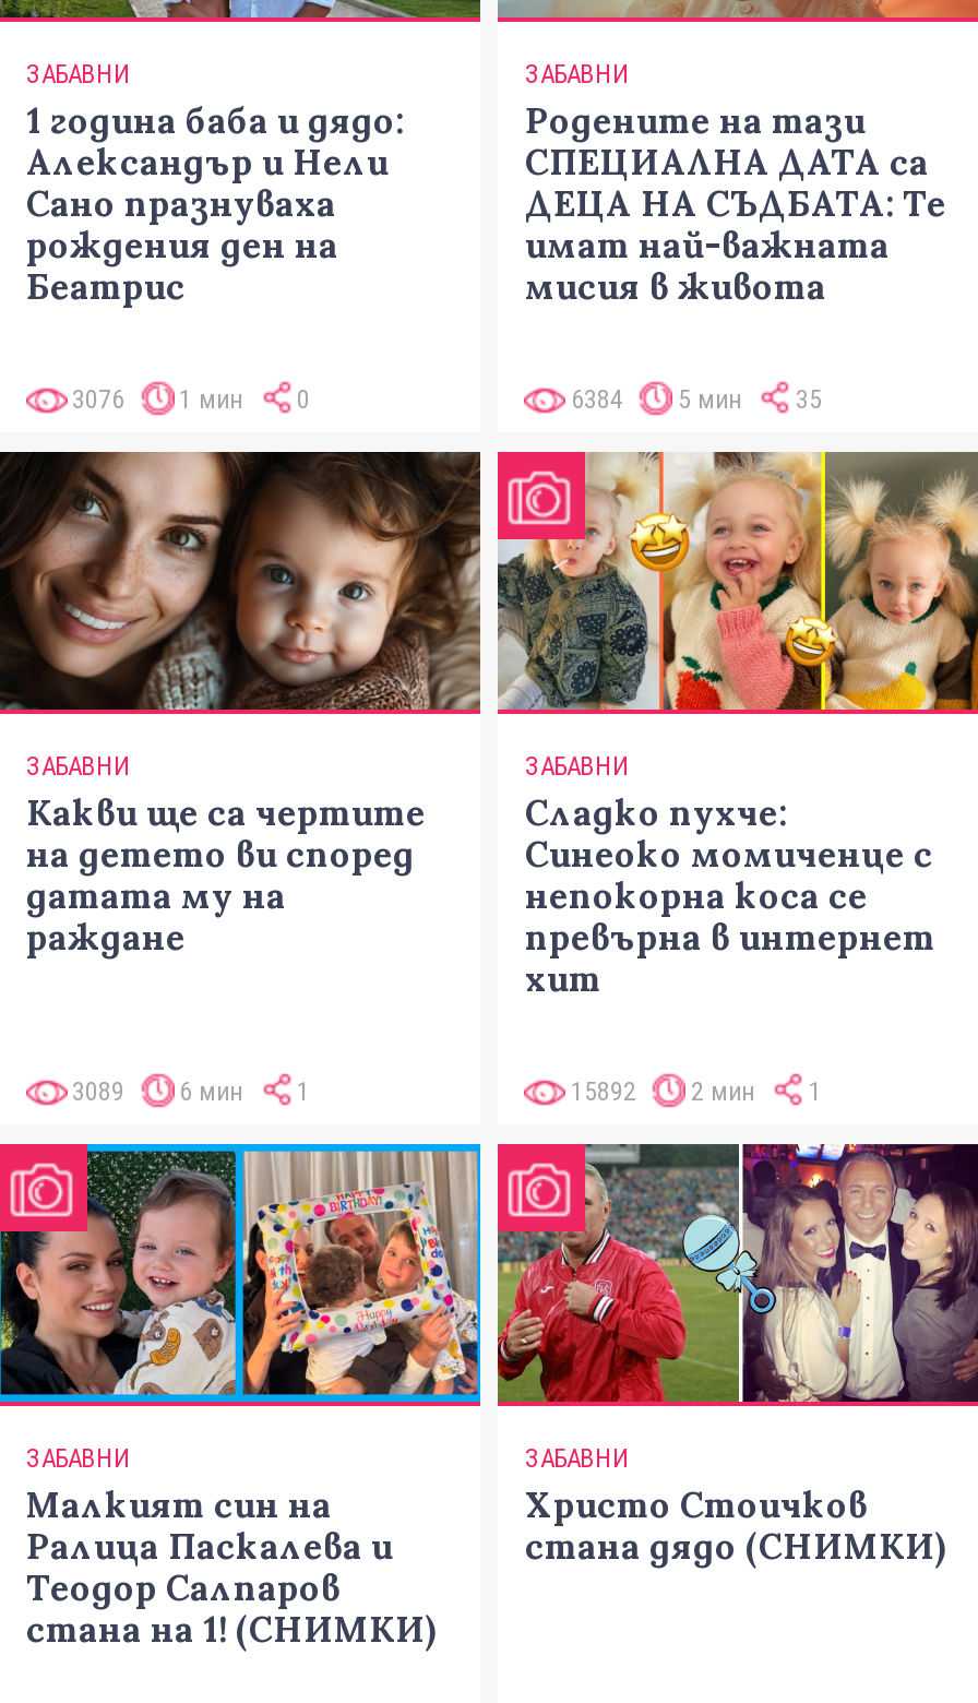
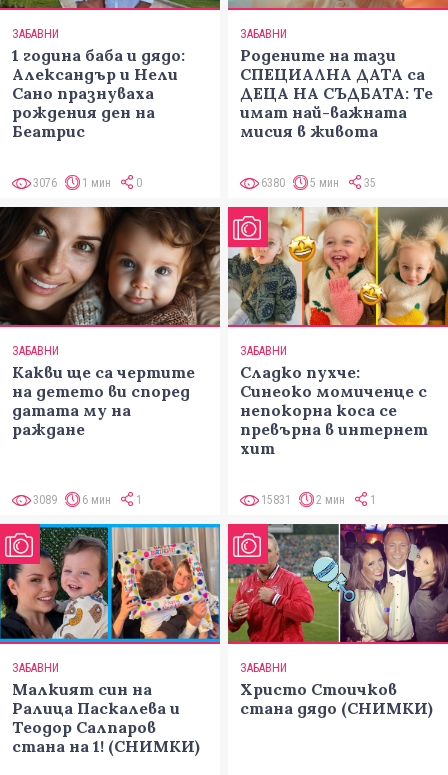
- 6384 5 мин 35
+ 6380 5 мин 35

- 15892 2 мин 1
+ 15831 2 мин 1
